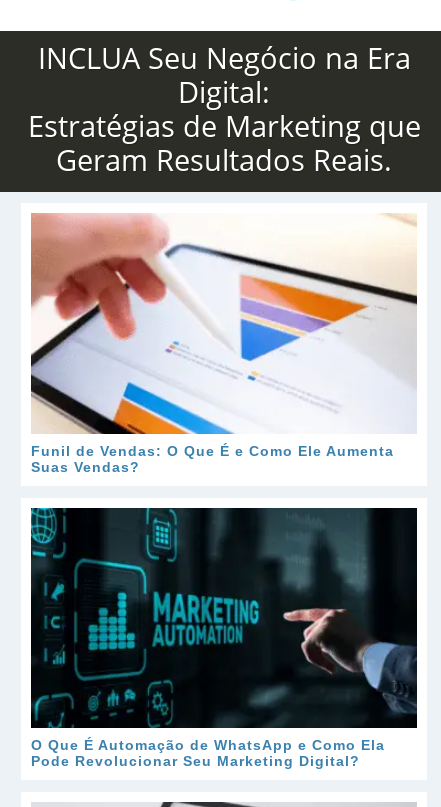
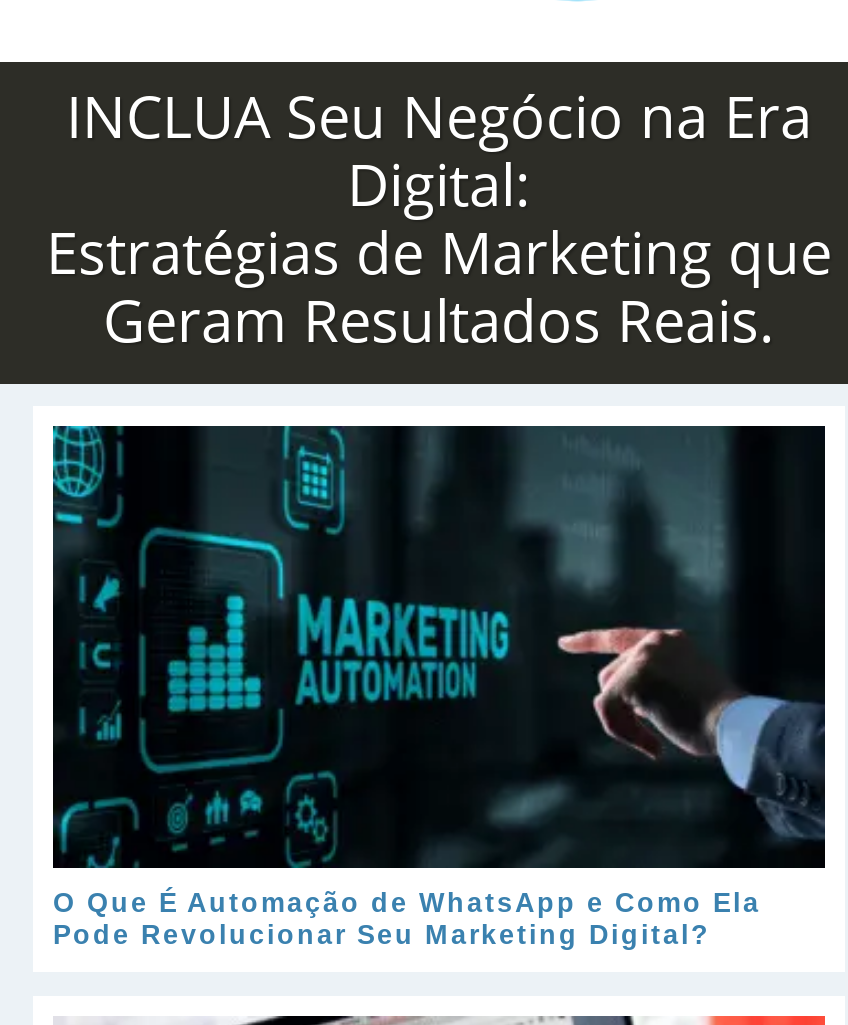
- [image]
- Funil de Vendas: O Que É e Como Ele Aumenta
- Suas Vendas?
